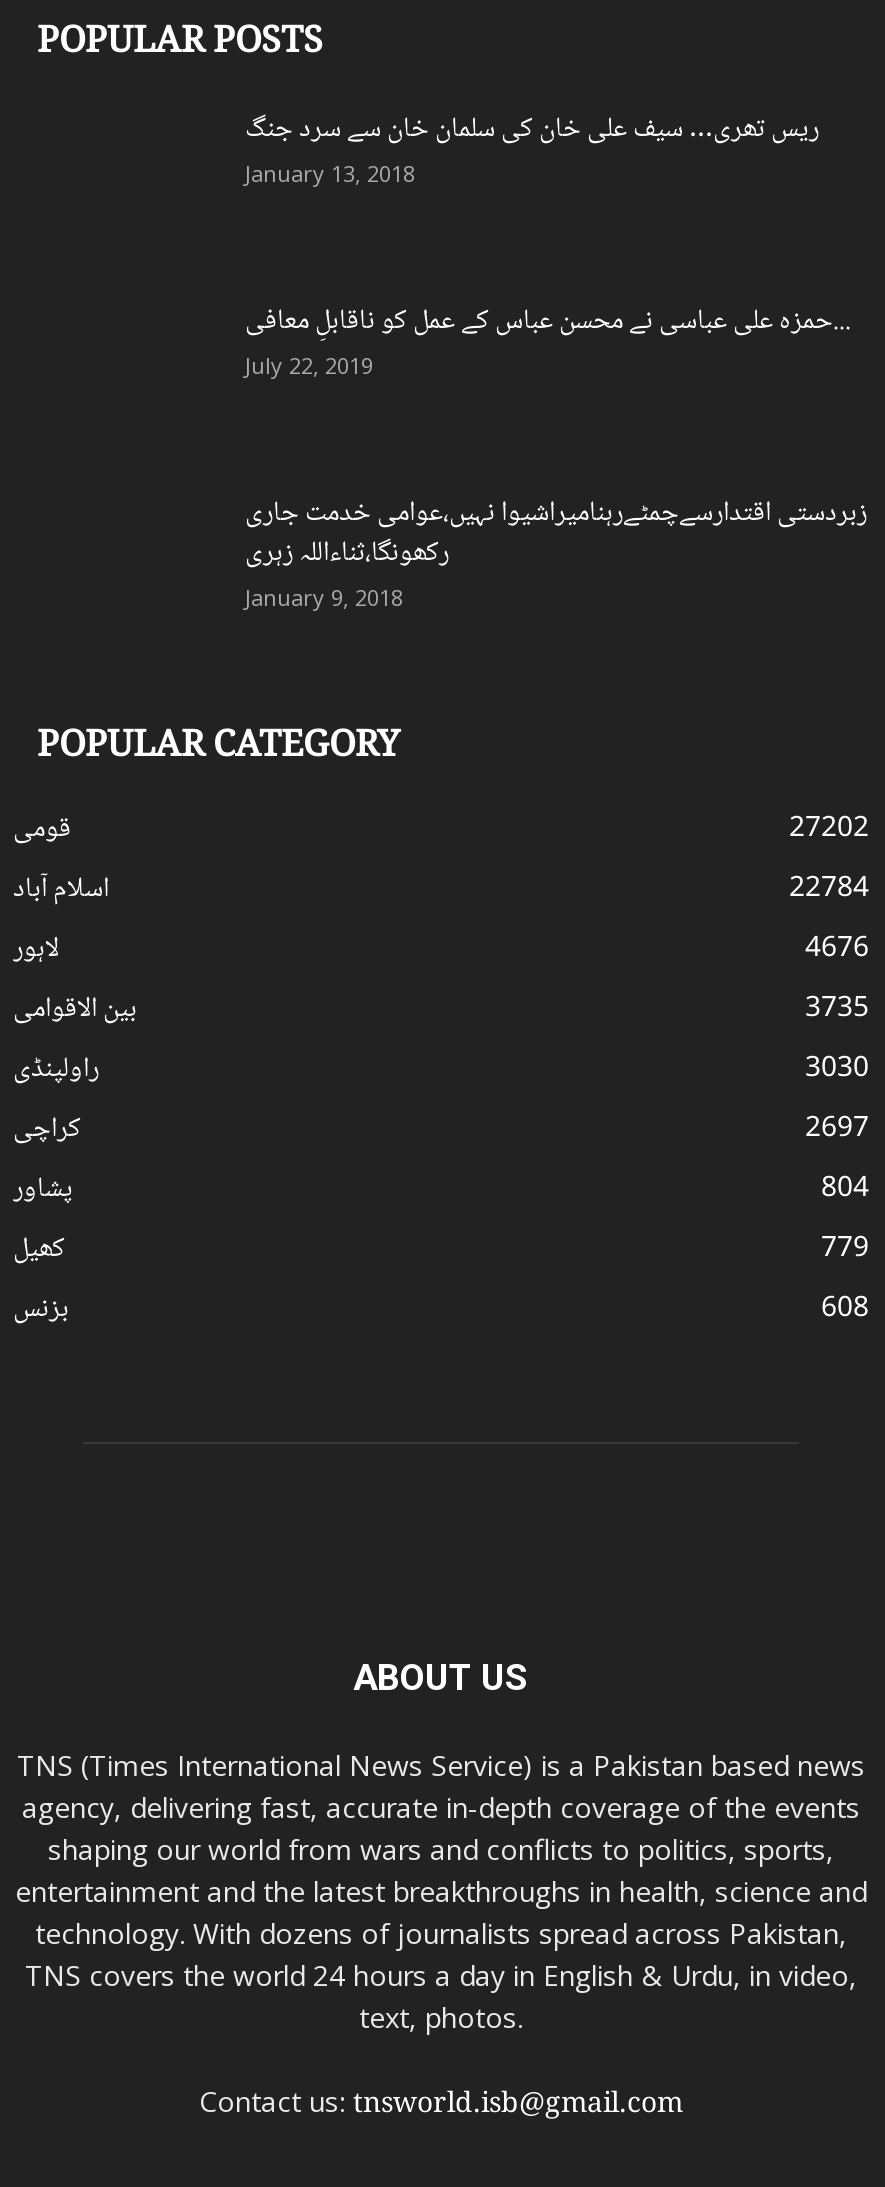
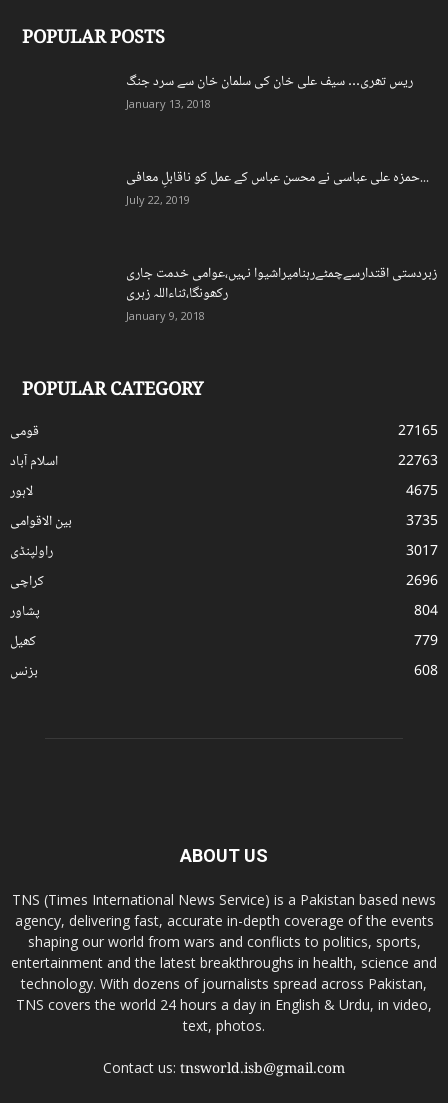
- 27202
+ 27165

- 22784
+ 22763

- 4676
+ 4675

- 3030
+ 3017

- 2697
+ 2696
